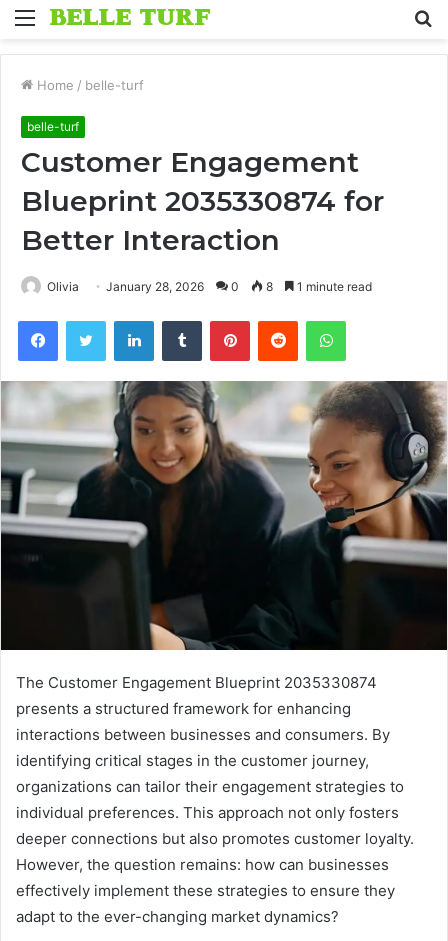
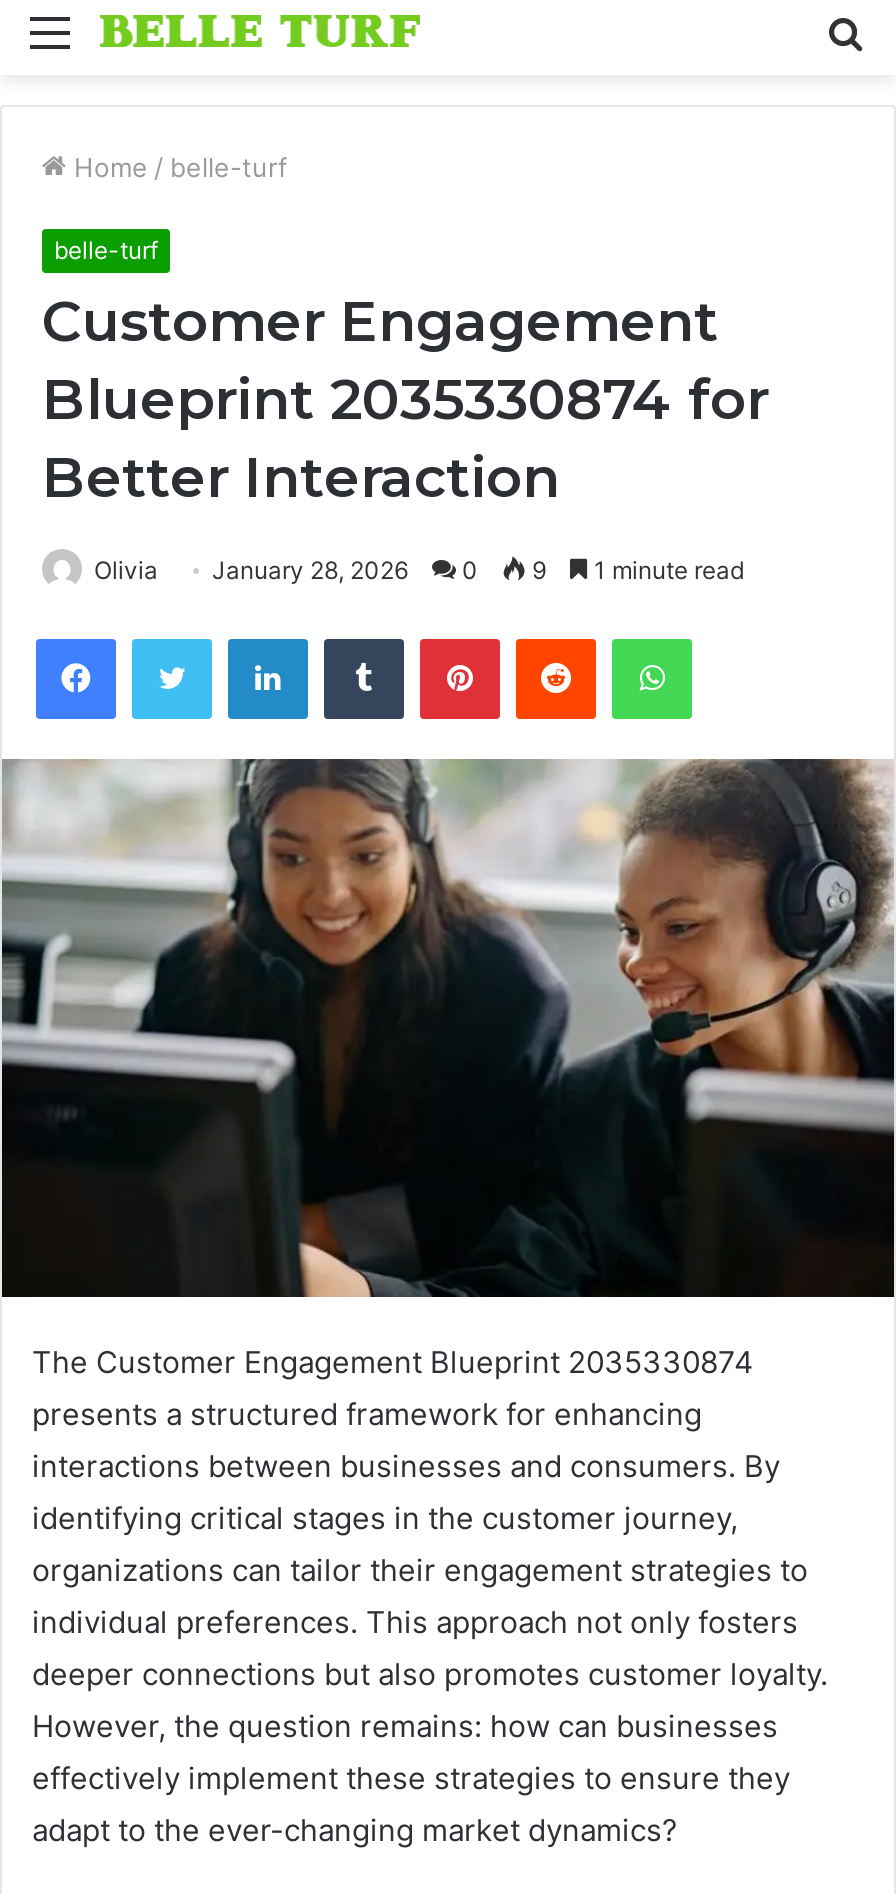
- Olivia January 28, 2026 0 8 1 minute read
+ Olivia January 28, 2026 0 9 1 minute read
